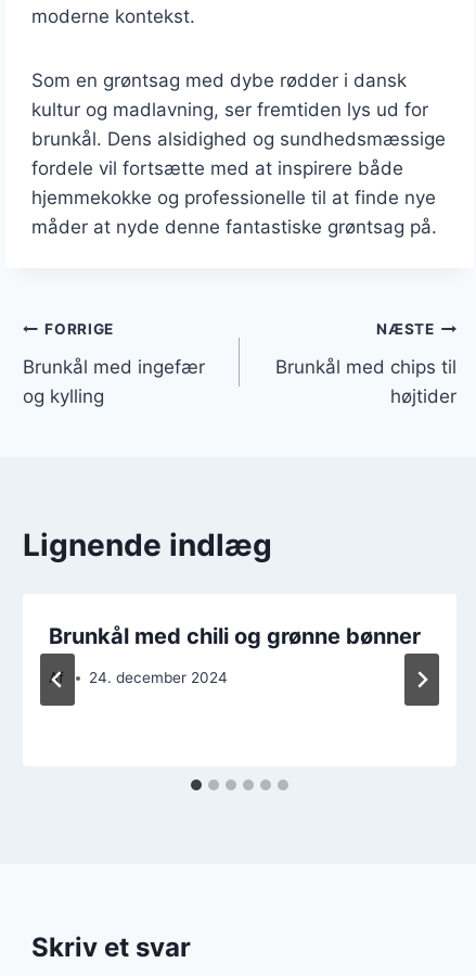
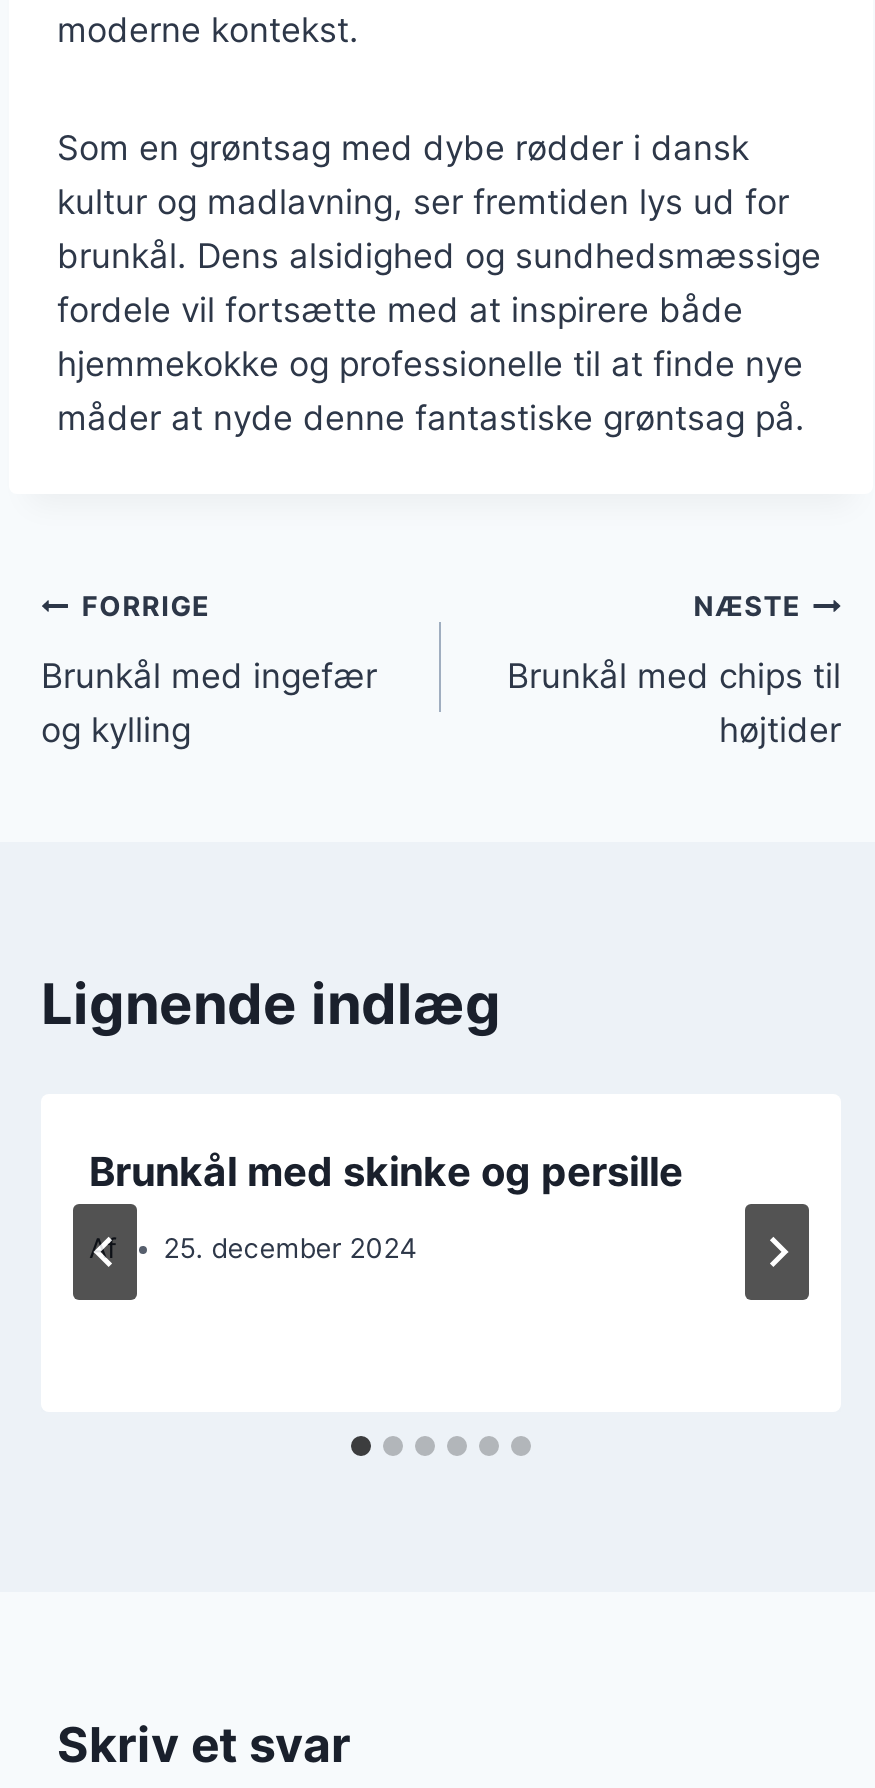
- Brunkål med chili og grønne bønner
+ Brunkål med skinke og persille

- 24. december 2024
+ 25. december 2024
